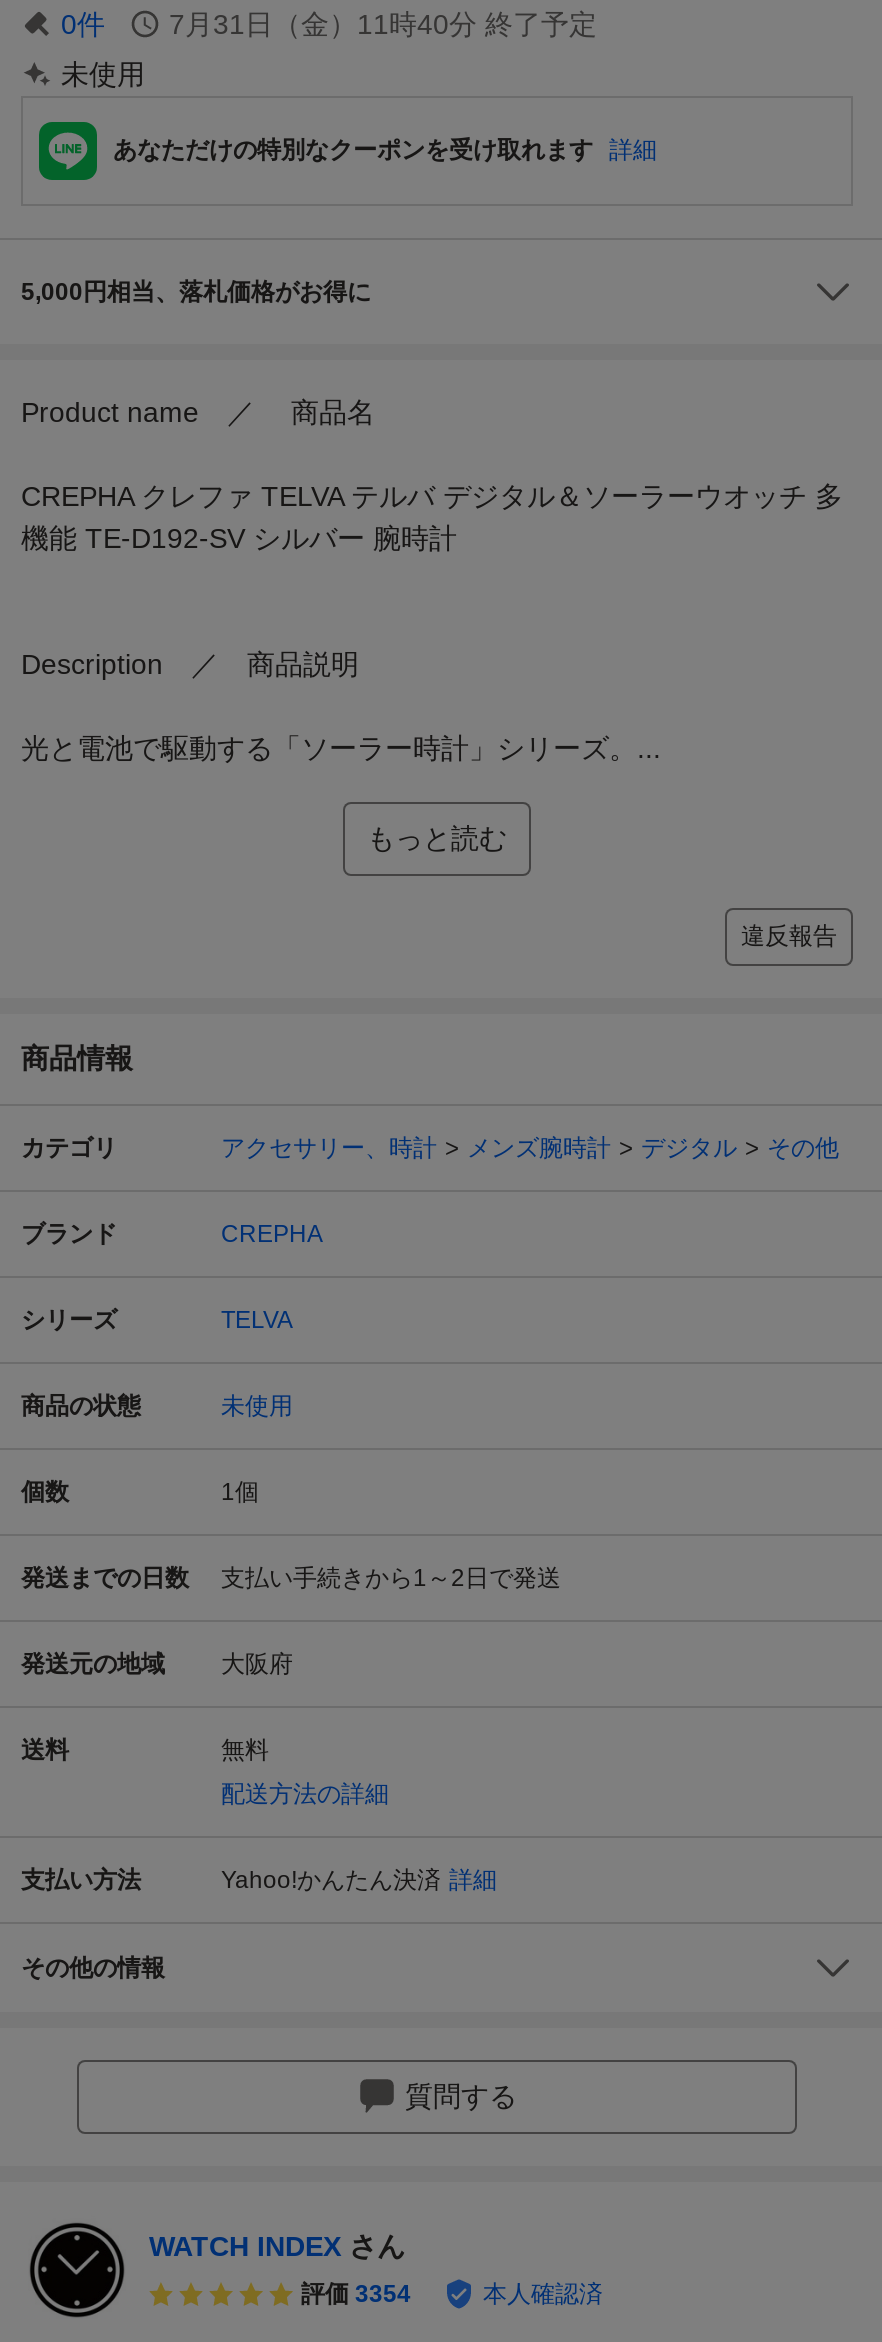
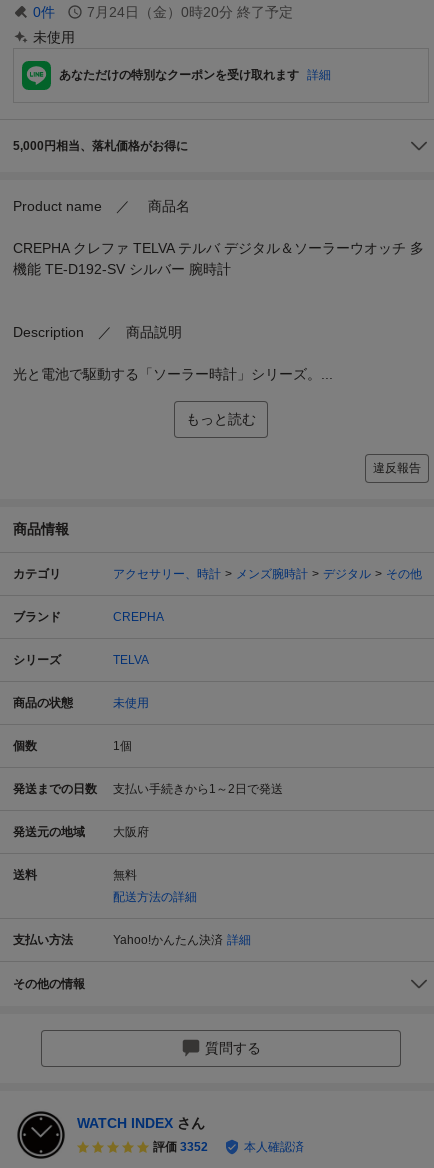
- 7月31日（金）11時40分 終了予定
+ 7月24日（金）0時20分 終了予定

- 評価 3354
+ 評価 3352
